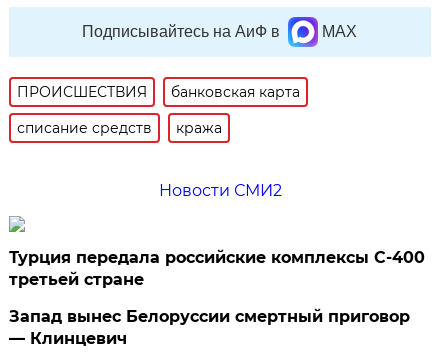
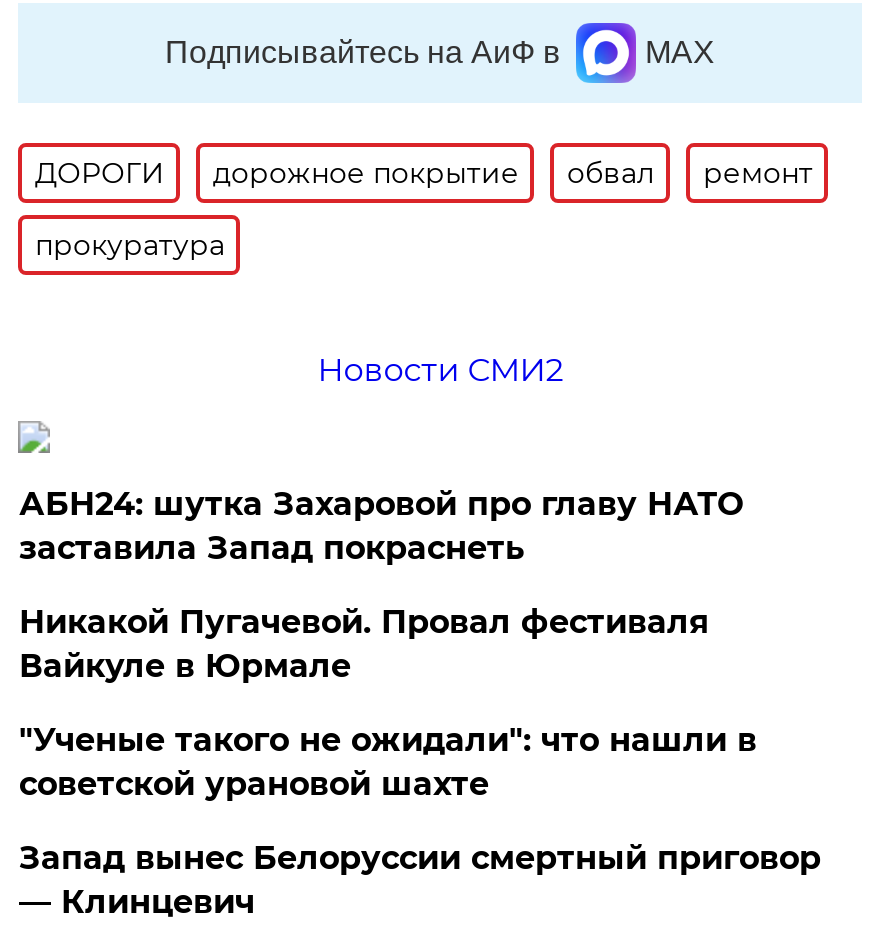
- ПРОИСШЕСТВИЯ
- банковская карта
+ ДОРОГИ
+ дорожное покрытие
+ обвал
+ ремонт

- списание средств
- кража
+ прокуратура

- Турция передала российские комплексы С-400
- третьей стране
+ АБН24: шутка Захаровой про главу НАТО
+ заставила Запад покраснеть
+ Никакой Пугачевой. Провал фестиваля
+ Вайкуле в Юрмале
+ "Ученые такого не ожидали": что нашли в
+ советской урановой шахте
